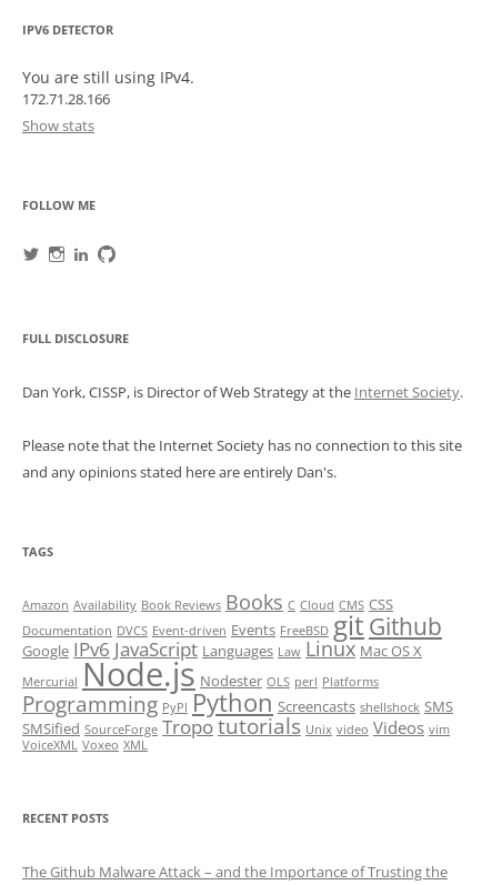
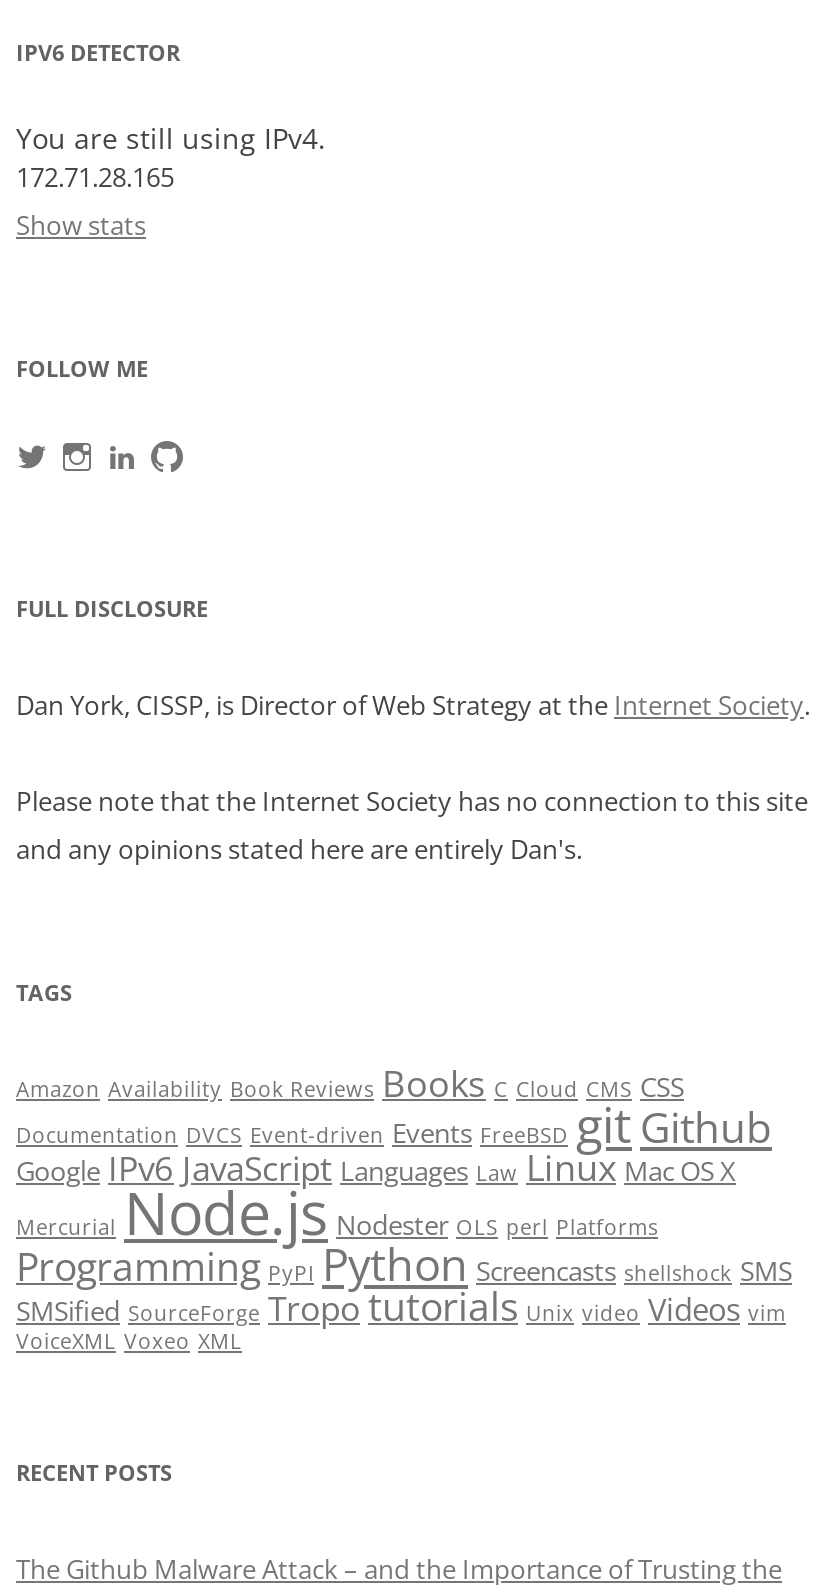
- 172.71.28.166
+ 172.71.28.165
